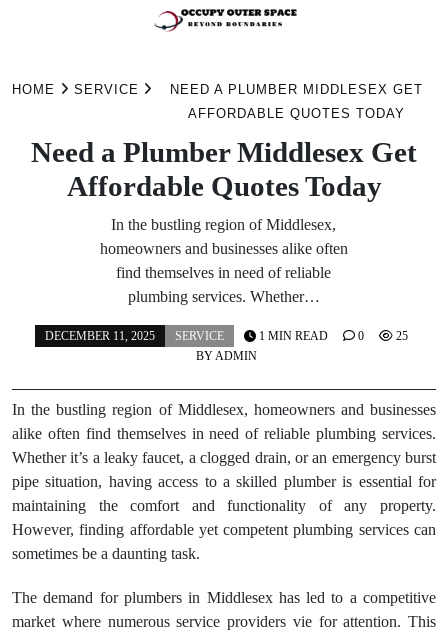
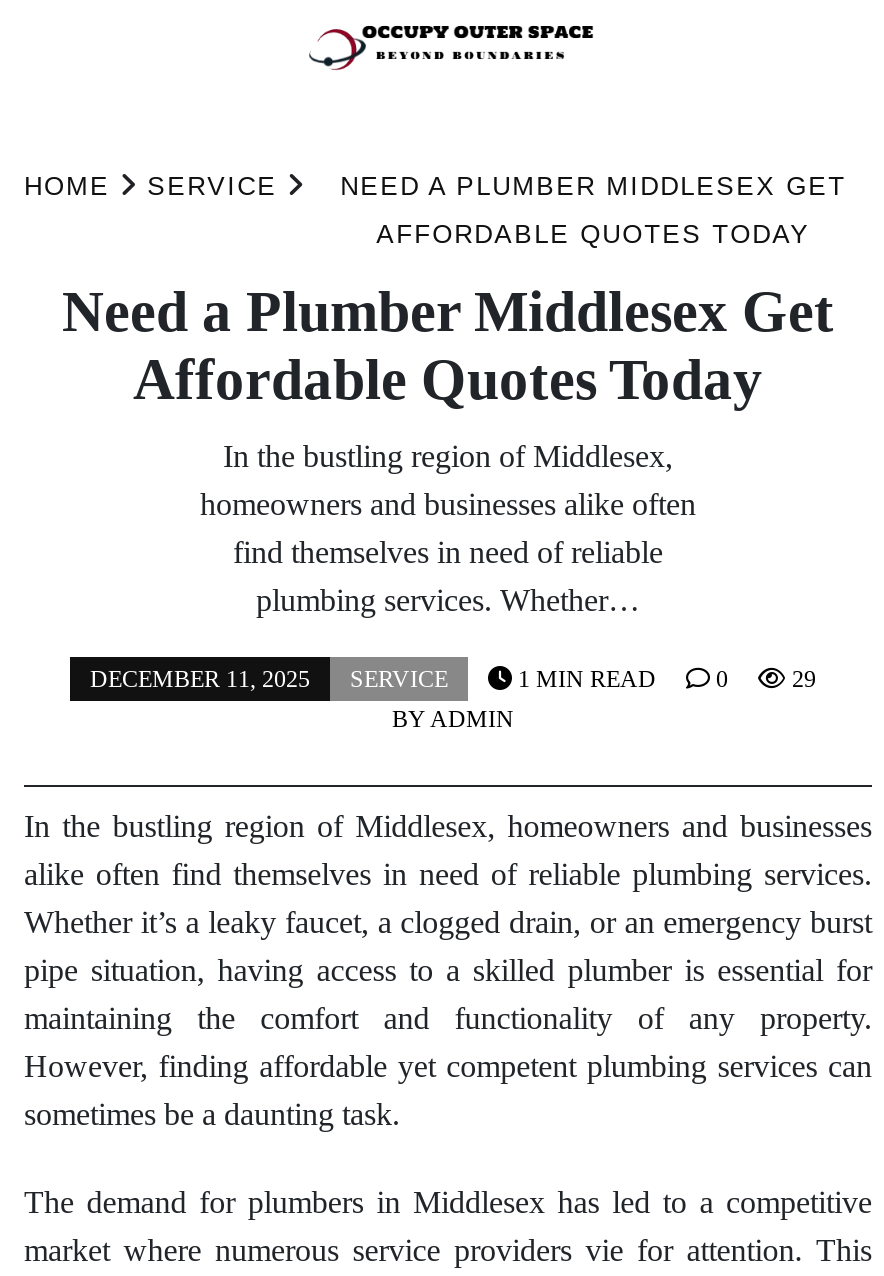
- 25
+ 29
